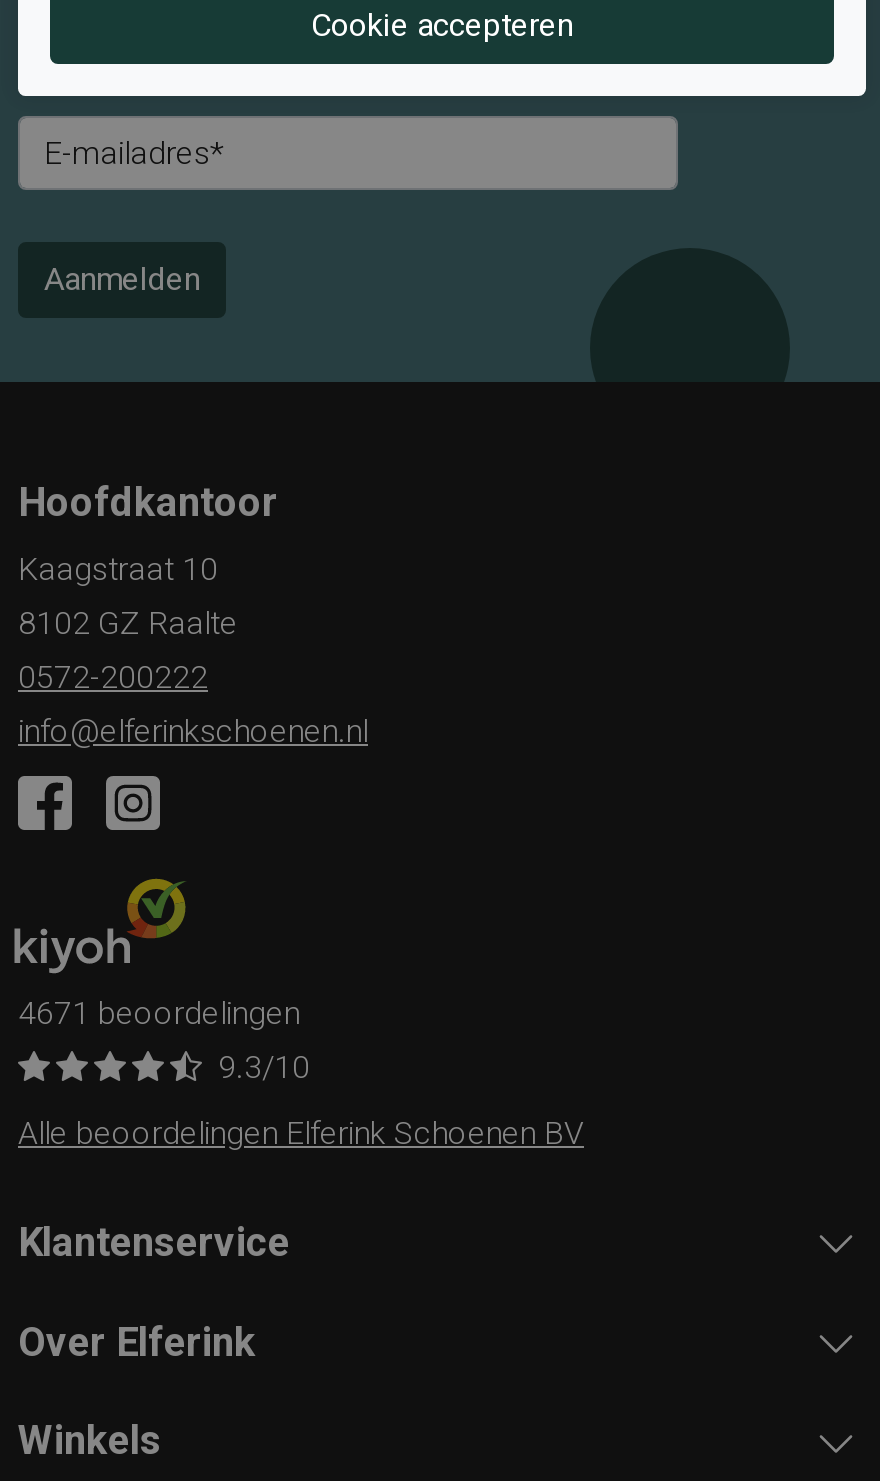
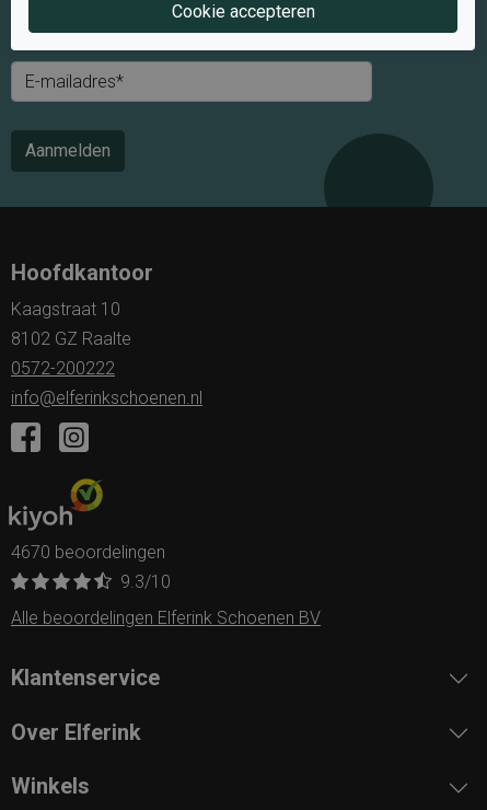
- 4671 beoordelingen
+ 4670 beoordelingen
